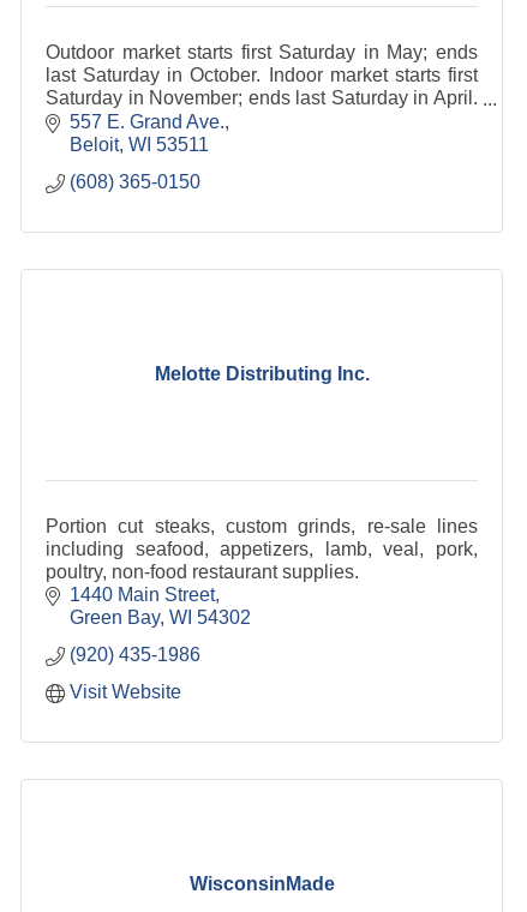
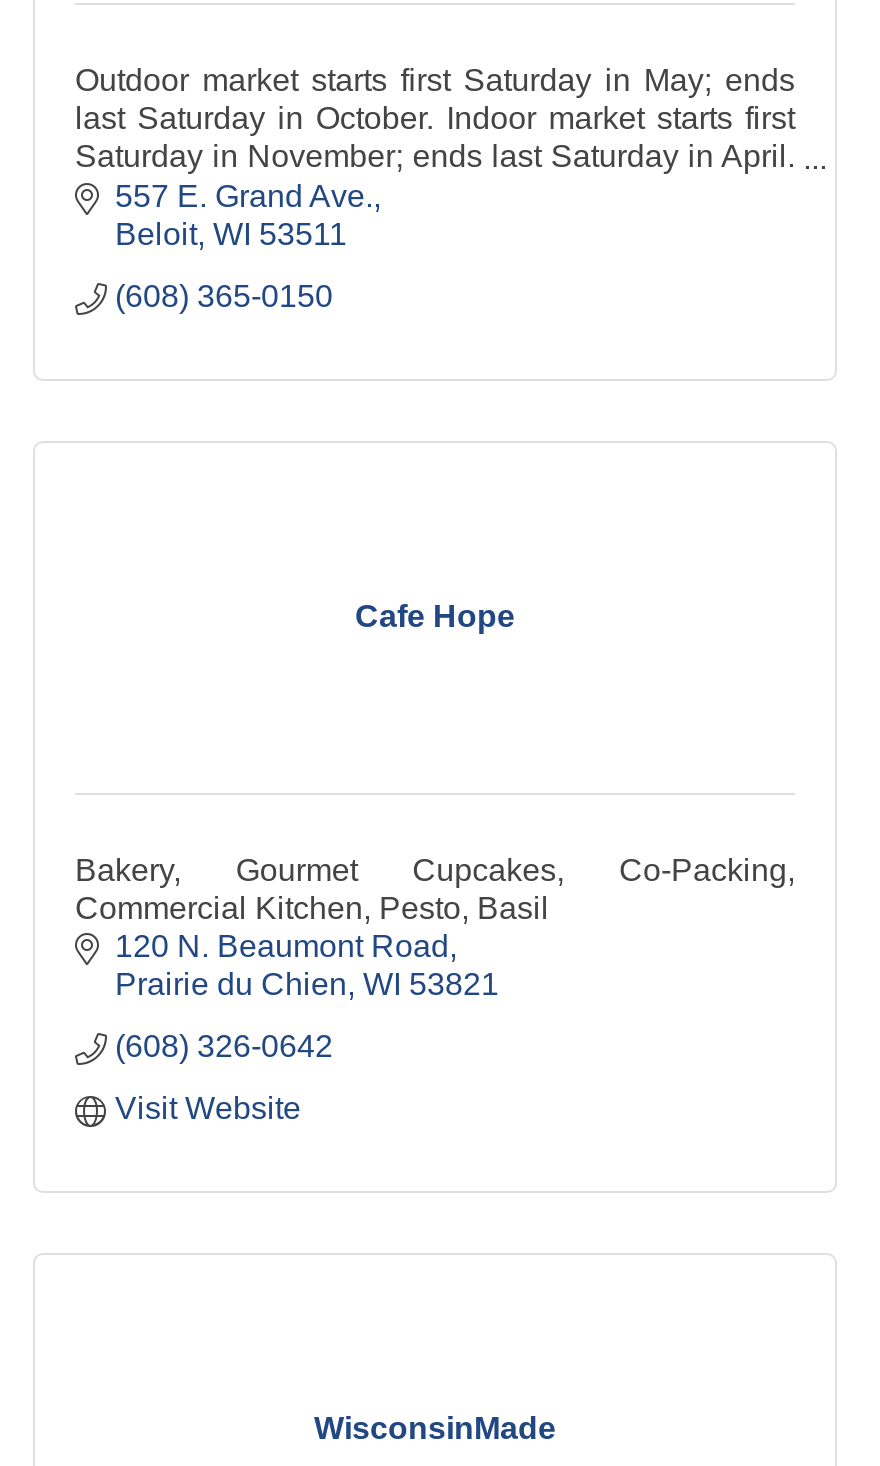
- Melotte Distributing Inc.
+ Cafe Hope

- Portion cut steaks, custom grinds, re-sale lines
- including seafood, appetizers, lamb, veal, pork,
- poultry, non-food restaurant supplies.
- 1440 Main Street
- Green Bay WI 54302
+ Bakery, Gourmet Cupcakes, Co-Packing,
+ Commercial Kitchen, Pesto, Basil
+ 120 N. Beaumont Road
+ Prairie du Chien WI 53821

- (920) 435-1986
+ (608) 326-0642
